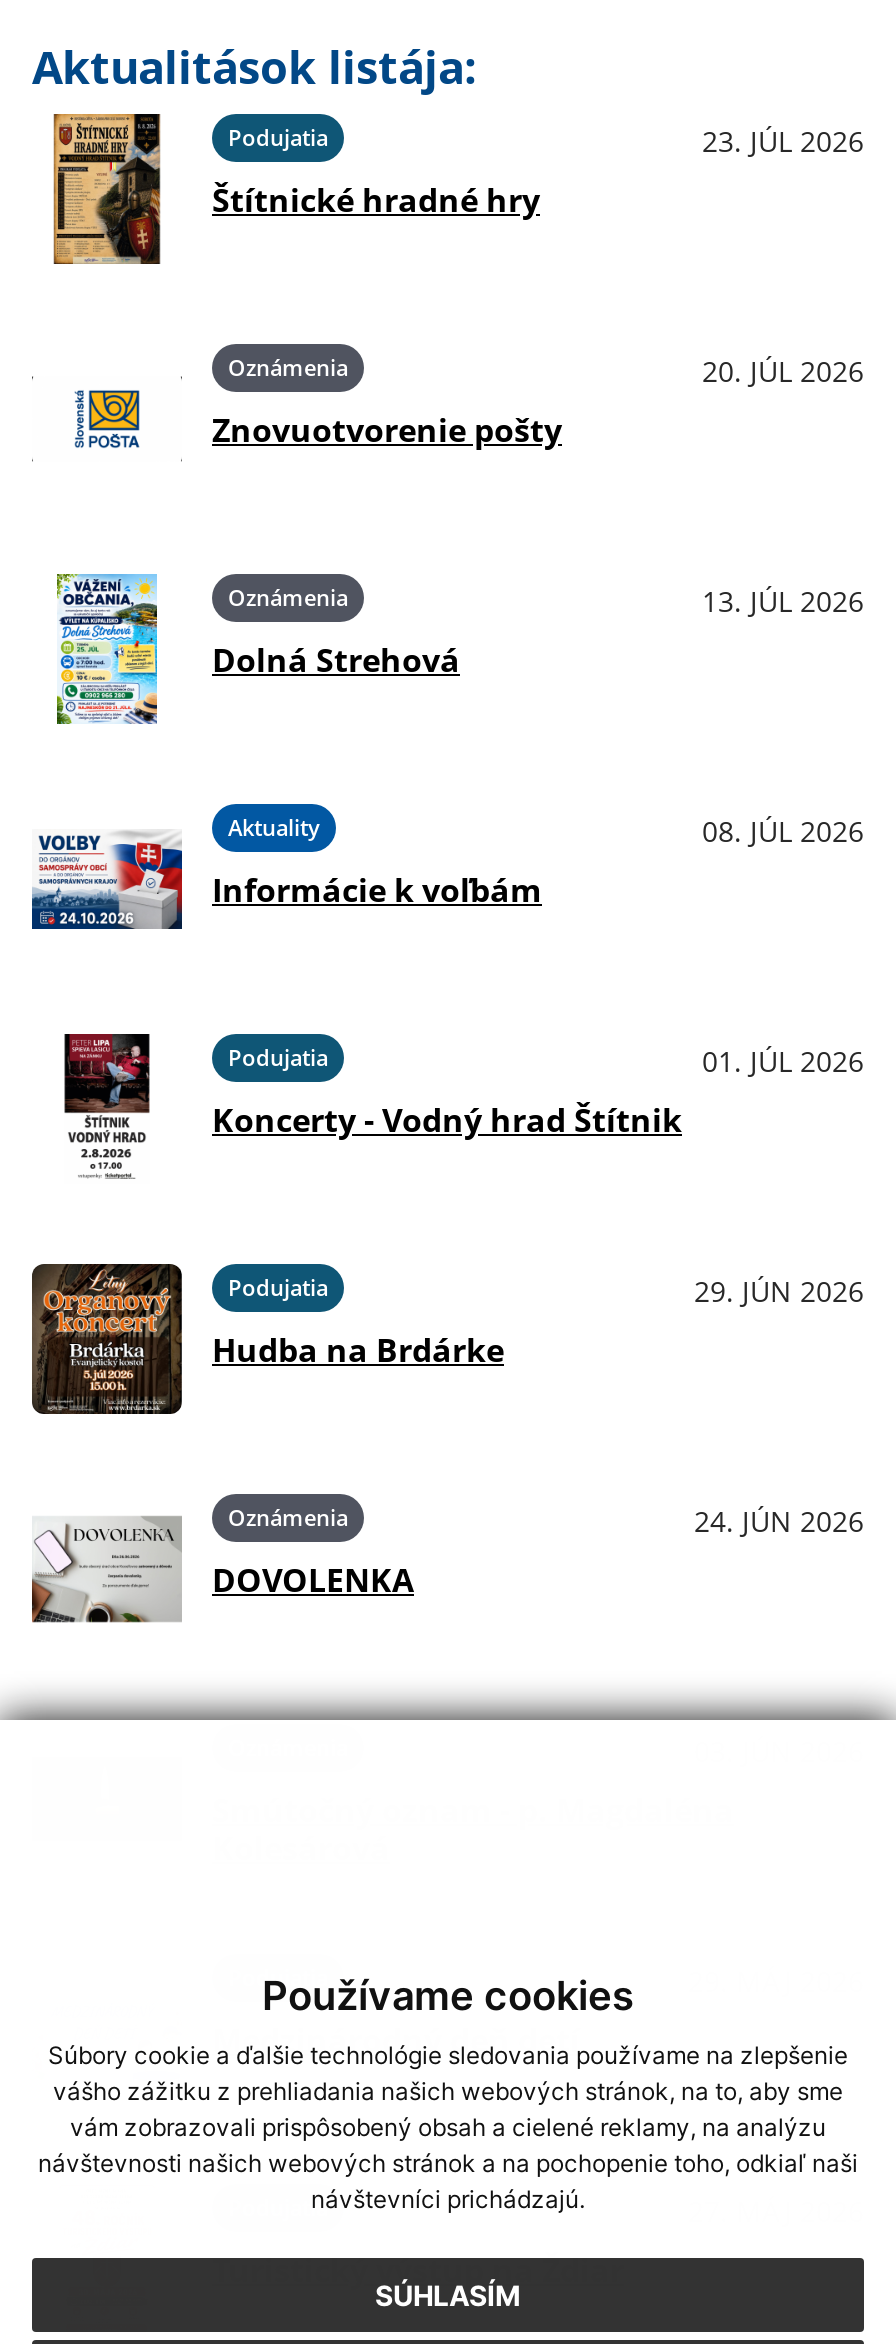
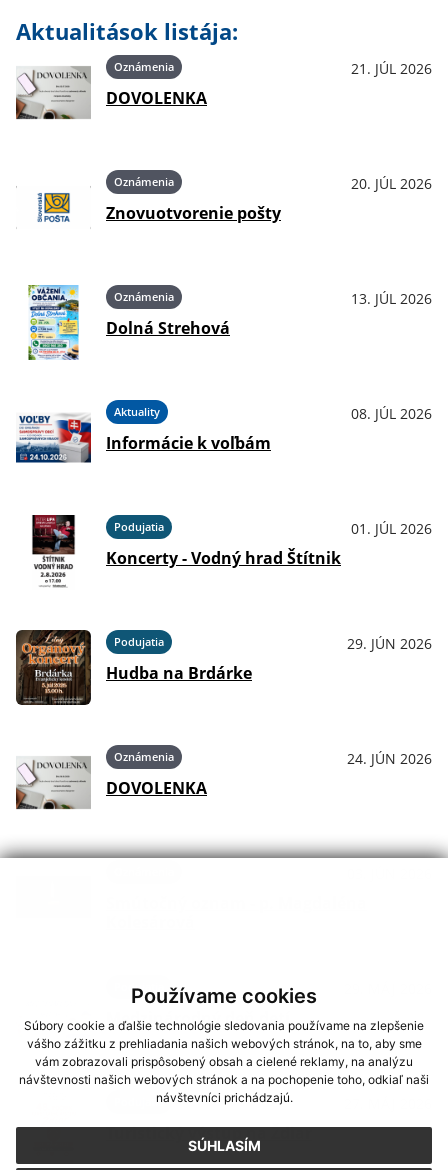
- [image]
- Podujatia
- 23. JÚL 2026
- Štítnické hradné hry
+ [image]
+ Oznámenia
+ 21. JÚL 2026
+ DOVOLENKA
